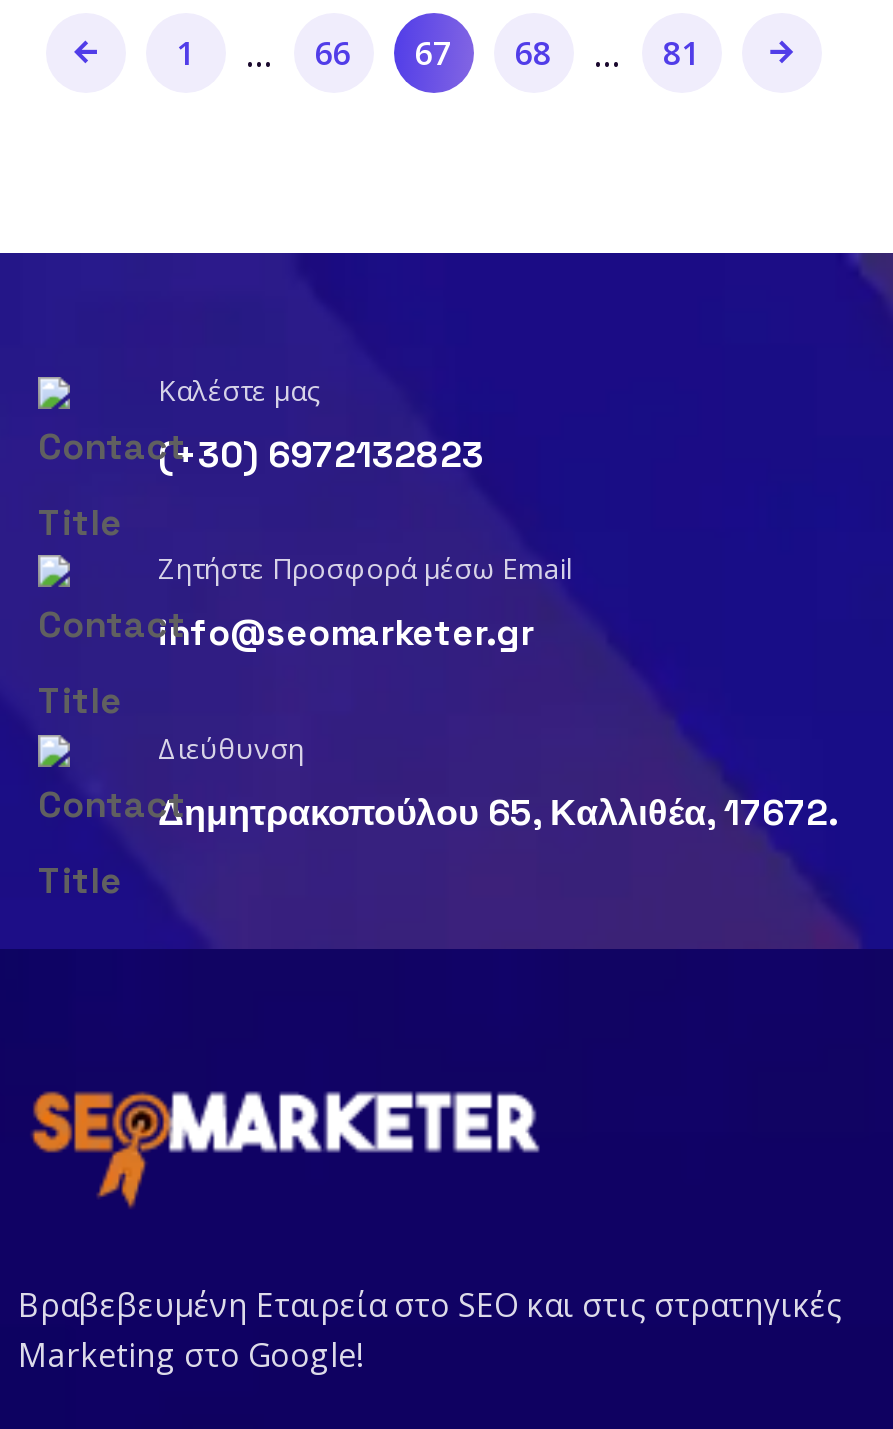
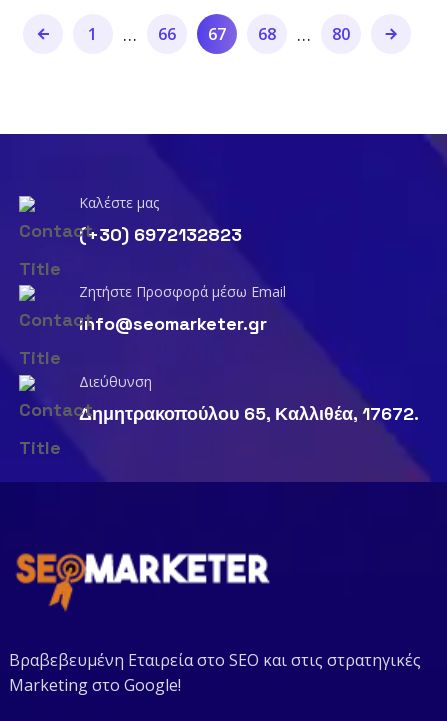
- 81
+ 80
